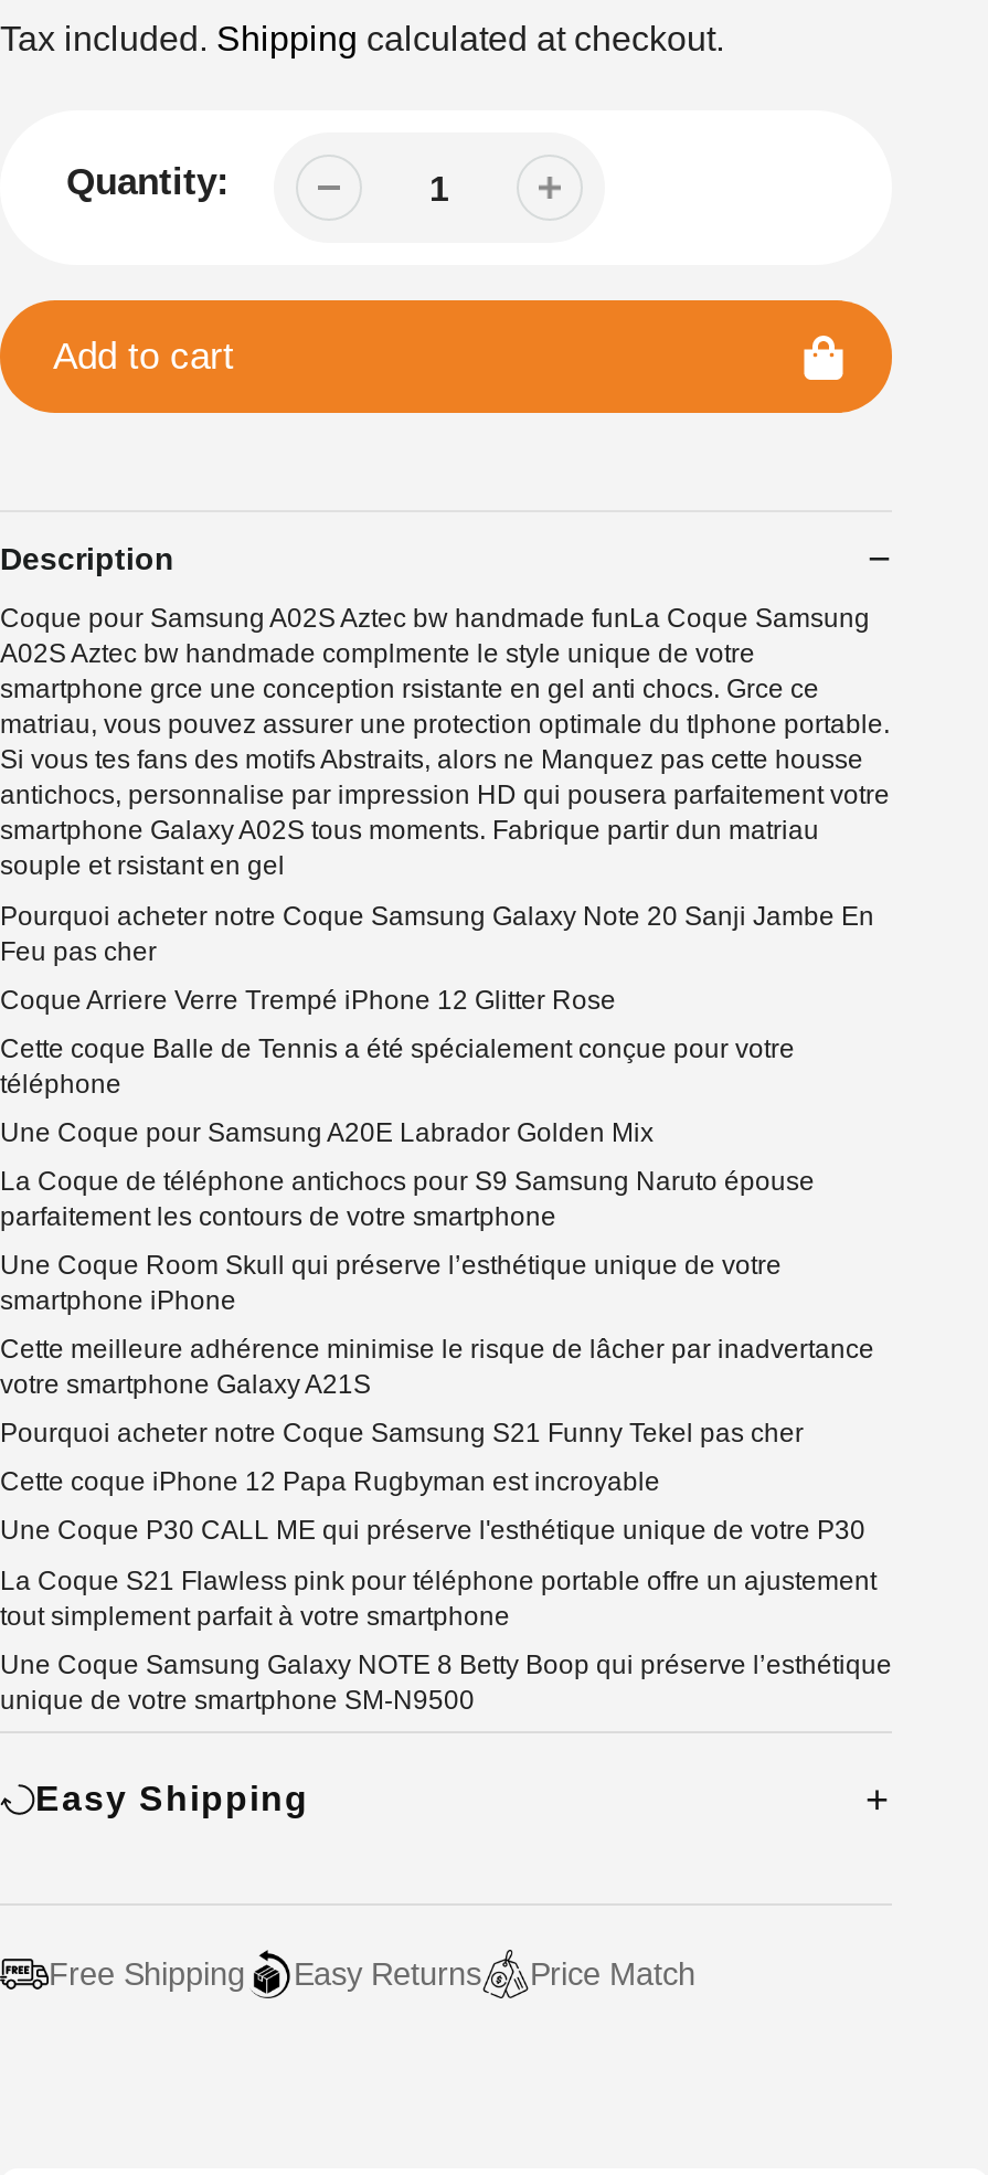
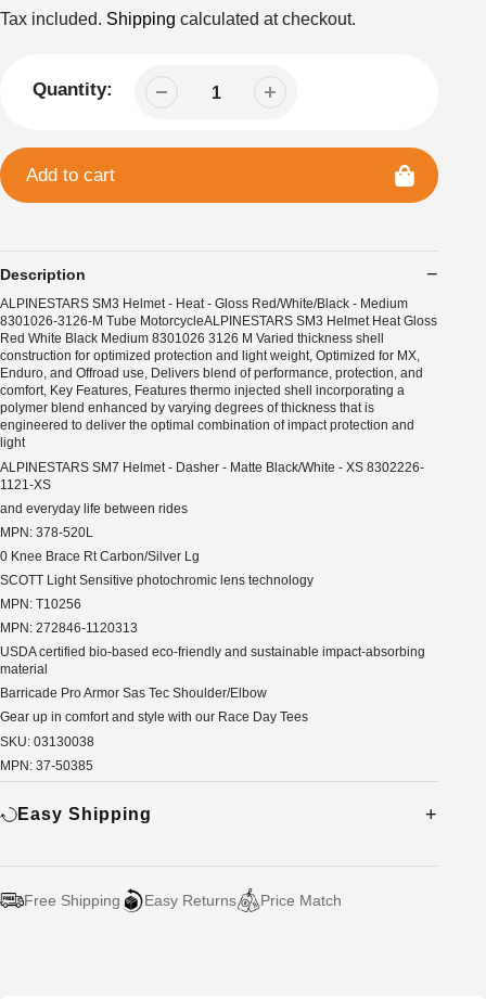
- Coque pour Samsung A02S Aztec bw handmade funLa Coque Samsung
- A02S Aztec bw handmade complmente le style unique de votre
- smartphone grce une conception rsistante en gel anti chocs. Grce ce
- matriau, vous pouvez assurer une protection optimale du tlphone portable.
- Si vous tes fans des motifs Abstraits, alors ne Manquez pas cette housse
- antichocs, personnalise par impression HD qui pousera parfaitement votre
- smartphone Galaxy A02S tous moments. Fabrique partir dun matriau
- souple et rsistant en gel
+ ALPINESTARS SM3 Helmet - Heat - Gloss Red/White/Black - Medium
+ 8301026-3126-M Tube MotorcycleALPINESTARS SM3 Helmet Heat Gloss
+ Red White Black Medium 8301026 3126 M Varied thickness shell
+ construction for optimized protection and light weight, Optimized for MX,
+ Enduro, and Offroad use, Delivers blend of performance, protection, and
+ comfort, Key Features, Features thermo injected shell incorporating a
+ polymer blend enhanced by varying degrees of thickness that is
+ engineered to deliver the optimal combination of impact protection and
+ light

- Pourquoi acheter notre Coque Samsung Galaxy Note 20 Sanji Jambe En
- Feu pas cher
+ ALPINESTARS SM7 Helmet - Dasher - Matte Black/White - XS 8302226-
+ 1121-XS

- Coque Arriere Verre Trempé iPhone 12 Glitter Rose
+ and everyday life between rides

- Cette coque Balle de Tennis a été spécialement conçue pour votre
- téléphone
+ MPN: 378-520L

- Une Coque pour Samsung A20E Labrador Golden Mix
+ 0 Knee Brace Rt Carbon/Silver Lg

- La Coque de téléphone antichocs pour S9 Samsung Naruto épouse
- parfaitement les contours de votre smartphone
+ SCOTT Light Sensitive photochromic lens technology

- Une Coque Room Skull qui préserve l’esthétique unique de votre
- smartphone iPhone
+ MPN: T10256

- Cette meilleure adhérence minimise le risque de lâcher par inadvertance
- votre smartphone Galaxy A21S
+ MPN: 272846-1120313

- Pourquoi acheter notre Coque Samsung S21 Funny Tekel pas cher
+ USDA certified bio-based eco-friendly and sustainable impact-absorbing
+ material

- Cette coque iPhone 12 Papa Rugbyman est incroyable
+ Barricade Pro Armor Sas Tec Shoulder/Elbow

- Une Coque P30 CALL ME qui préserve l'esthétique unique de votre P30
+ Gear up in comfort and style with our Race Day Tees

- La Coque S21 Flawless pink pour téléphone portable offre un ajustement
- tout simplement parfait à votre smartphone
+ SKU: 03130038

- Une Coque Samsung Galaxy NOTE 8 Betty Boop qui préserve l’esthétique
- unique de votre smartphone SM-N9500
+ MPN: 37-50385
